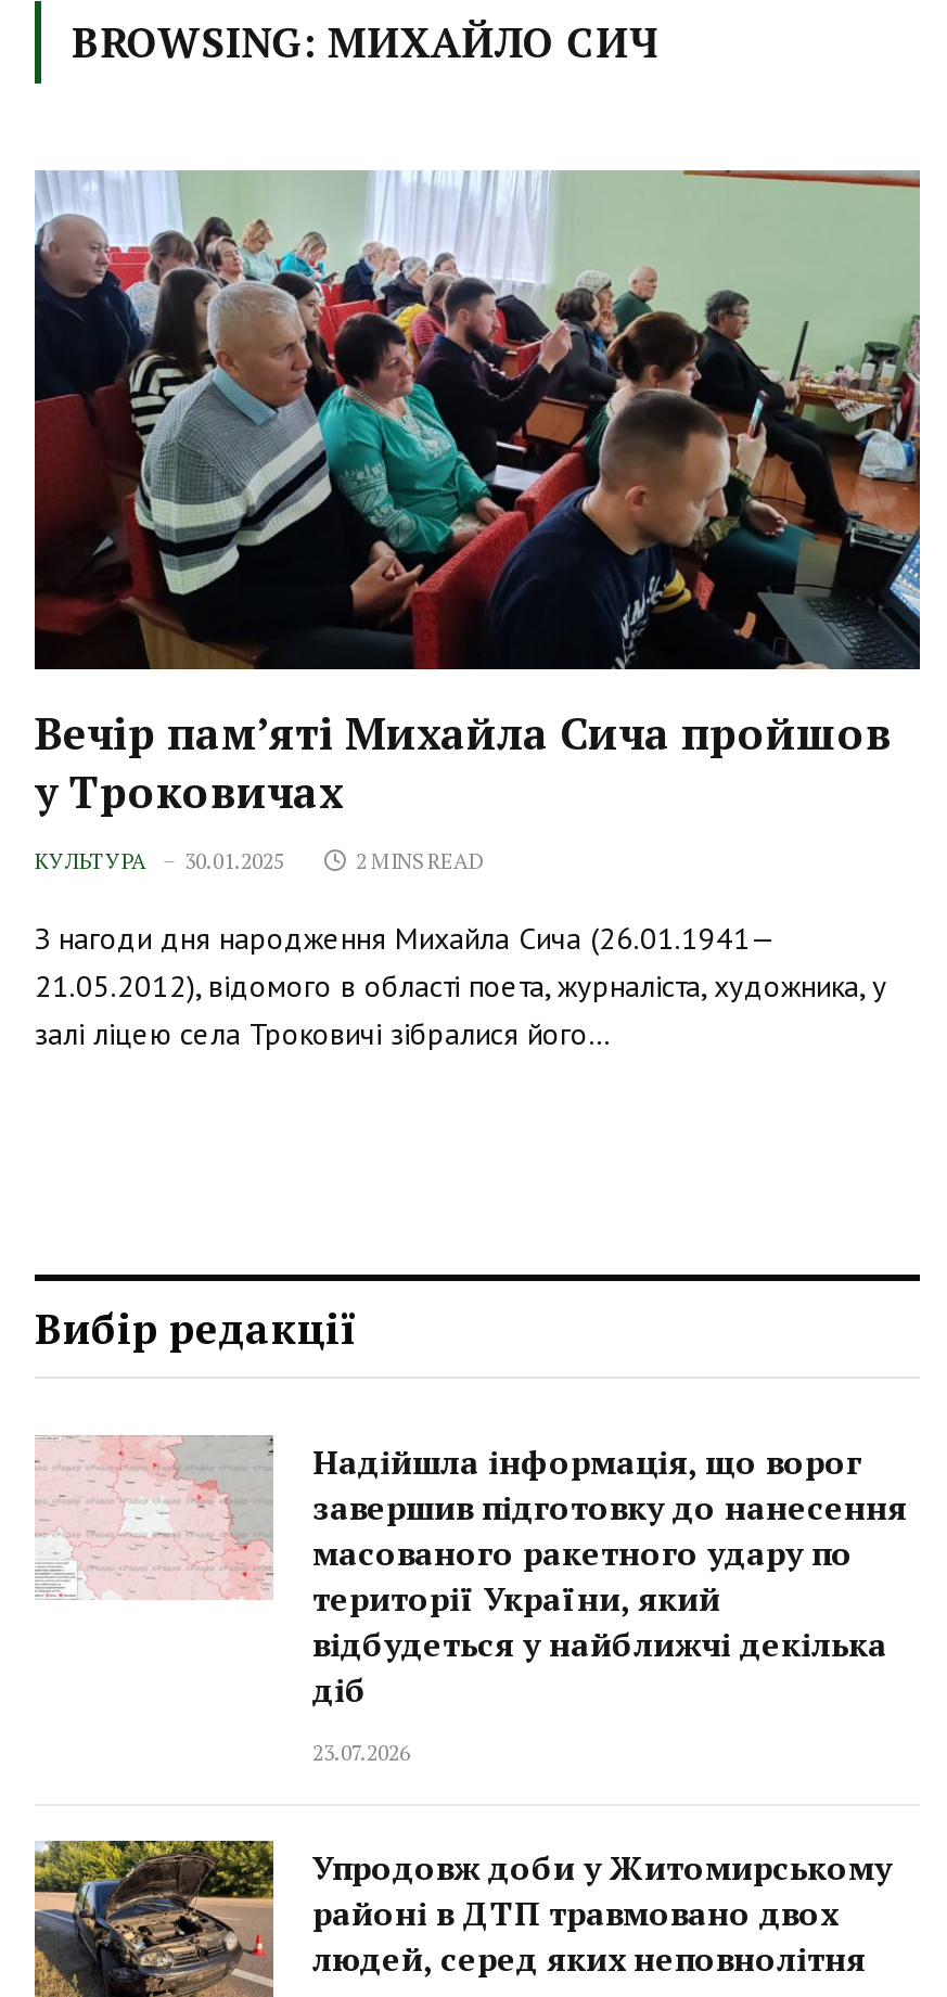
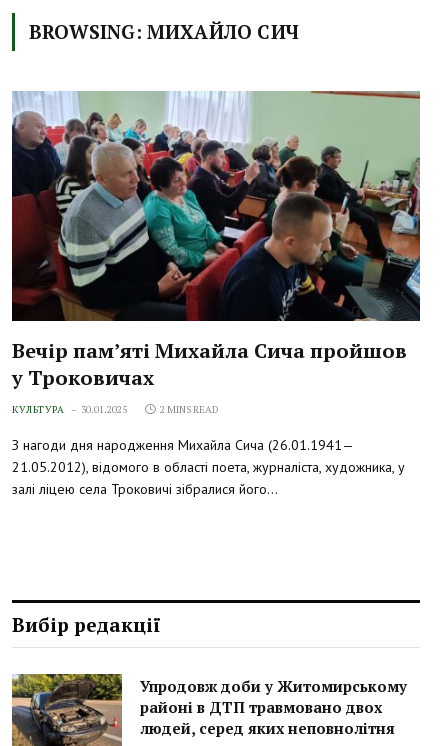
- [image]
- Надійшла інформація, що ворог
- завершив підготовку до нанесення
- масованого ракетного удару по
- території України, який
- відбудеться у найближчі декілька
- діб
- 23.07.2026
